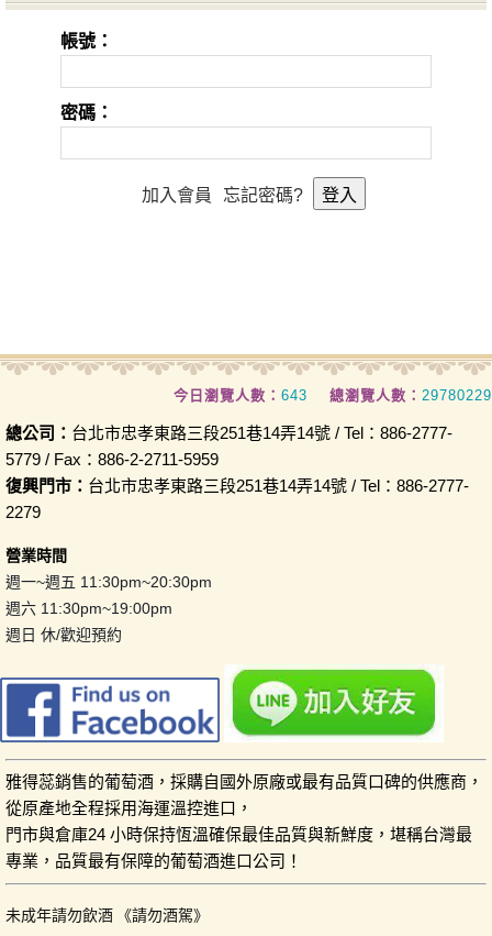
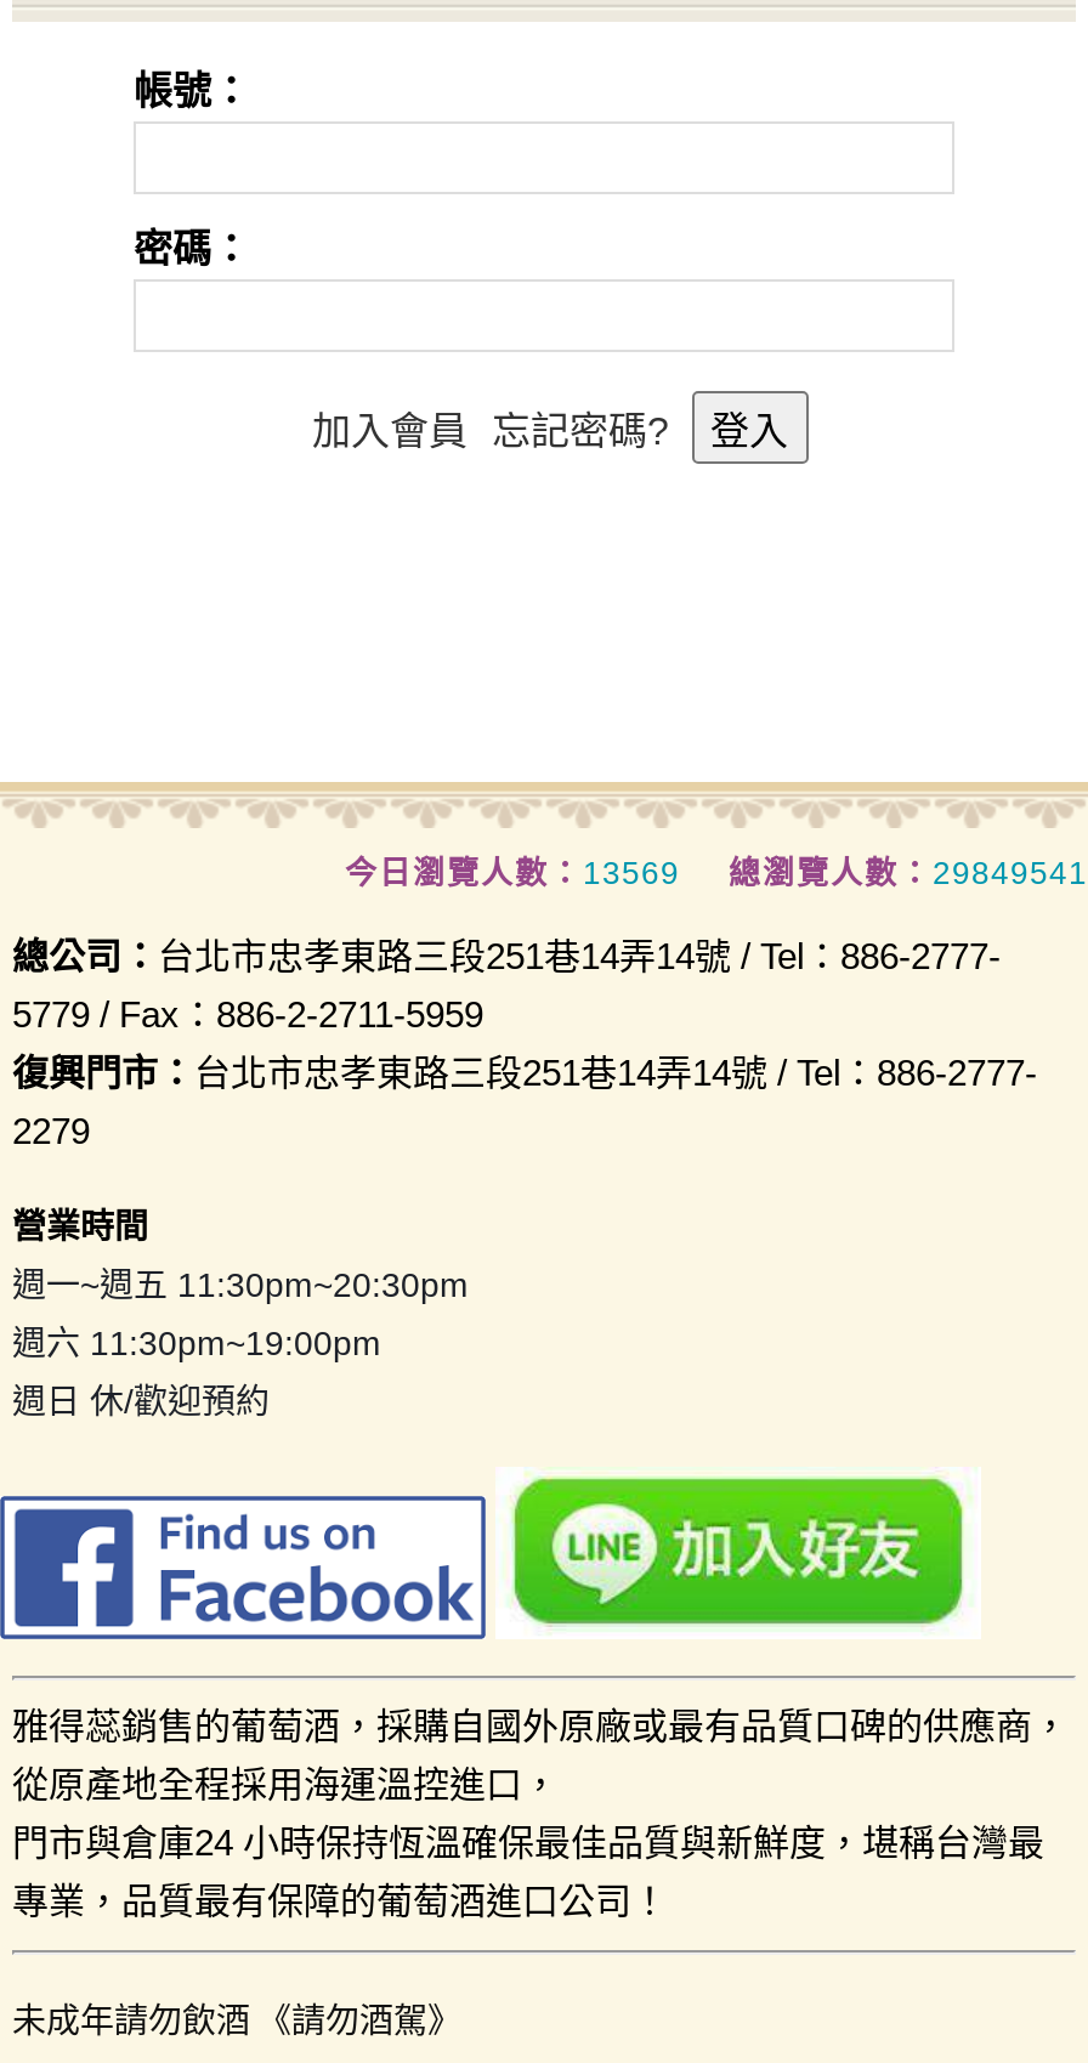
- 今日瀏覽人數：643 總瀏覽人數：29780229
+ 今日瀏覽人數：13569 總瀏覽人數：29849541
